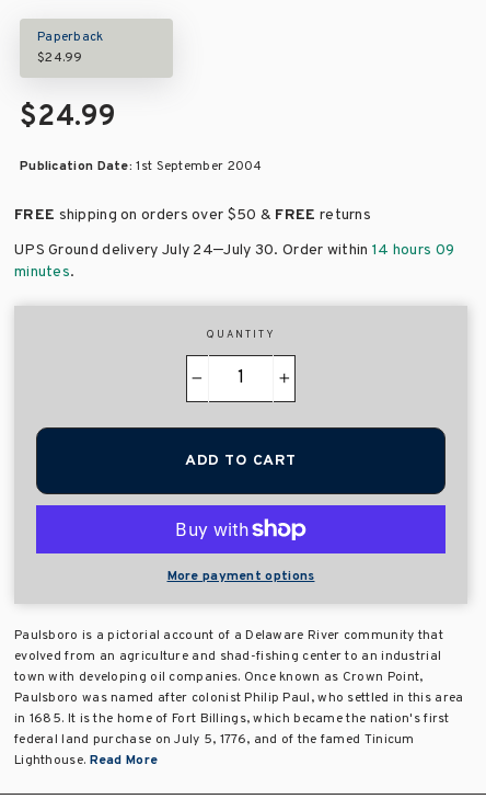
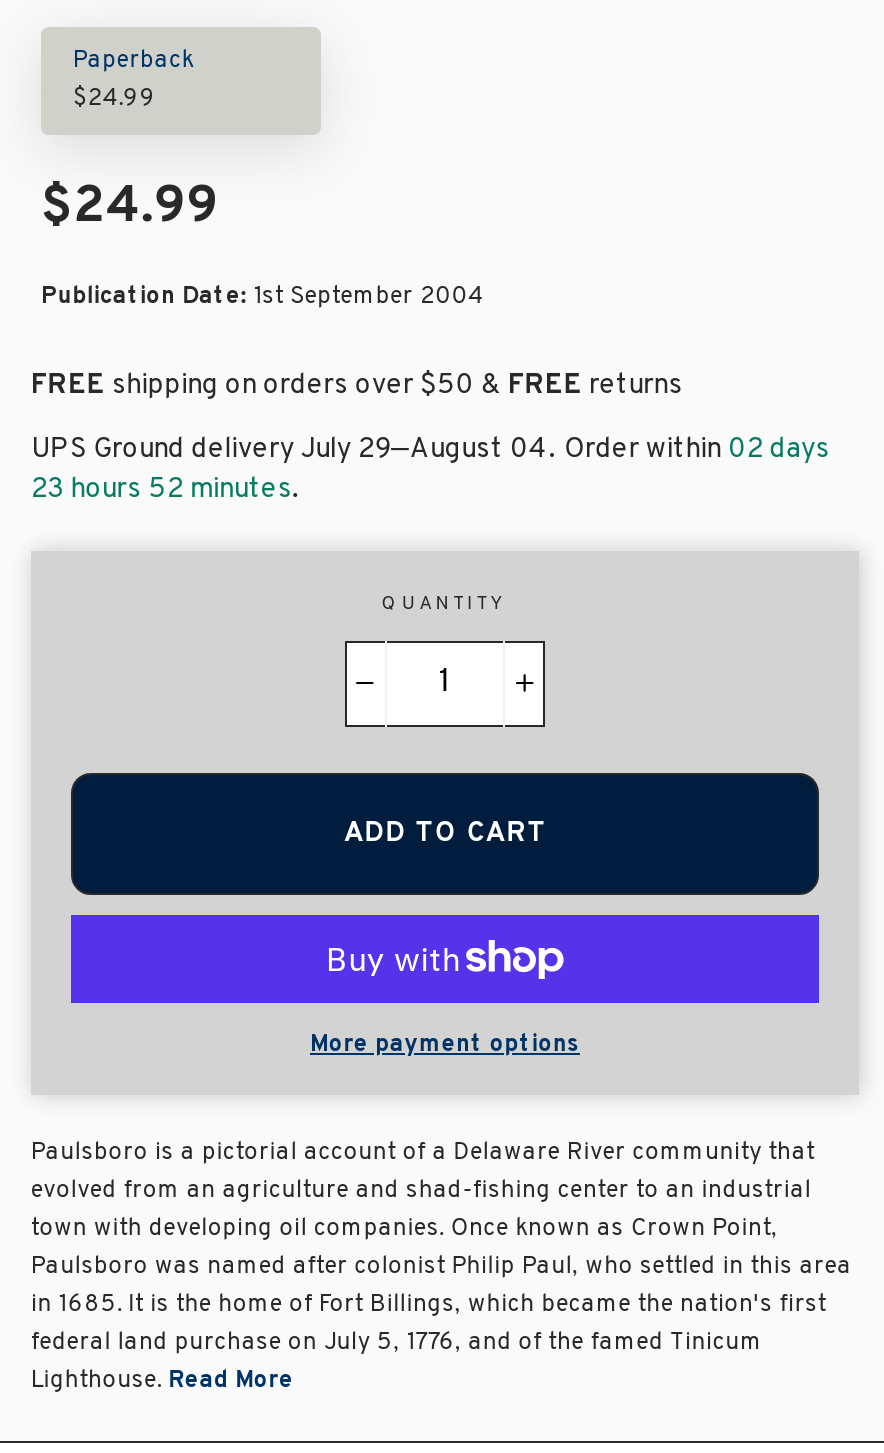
- UPS Ground delivery July 24–July 30. Order within 14 hours 09
- minutes.
+ UPS Ground delivery July 29–August 04. Order within 02 days
+ 23 hours 52 minutes.
